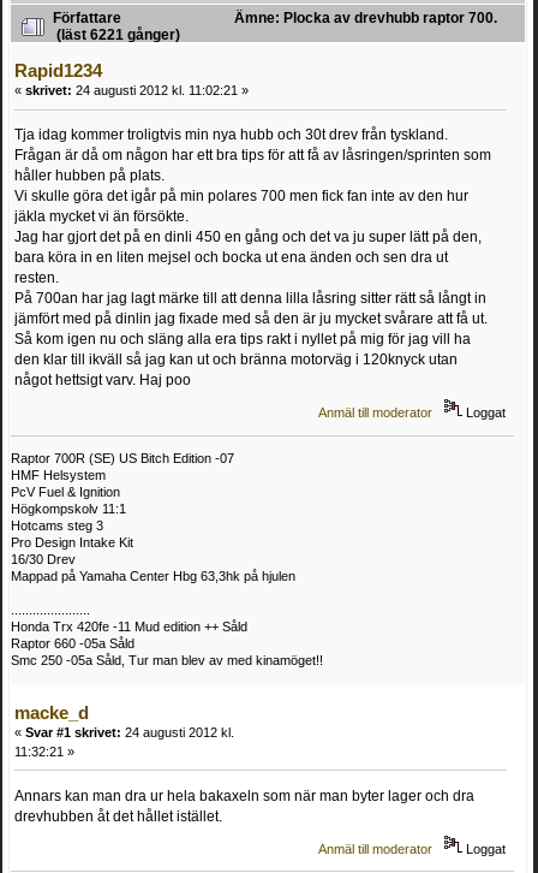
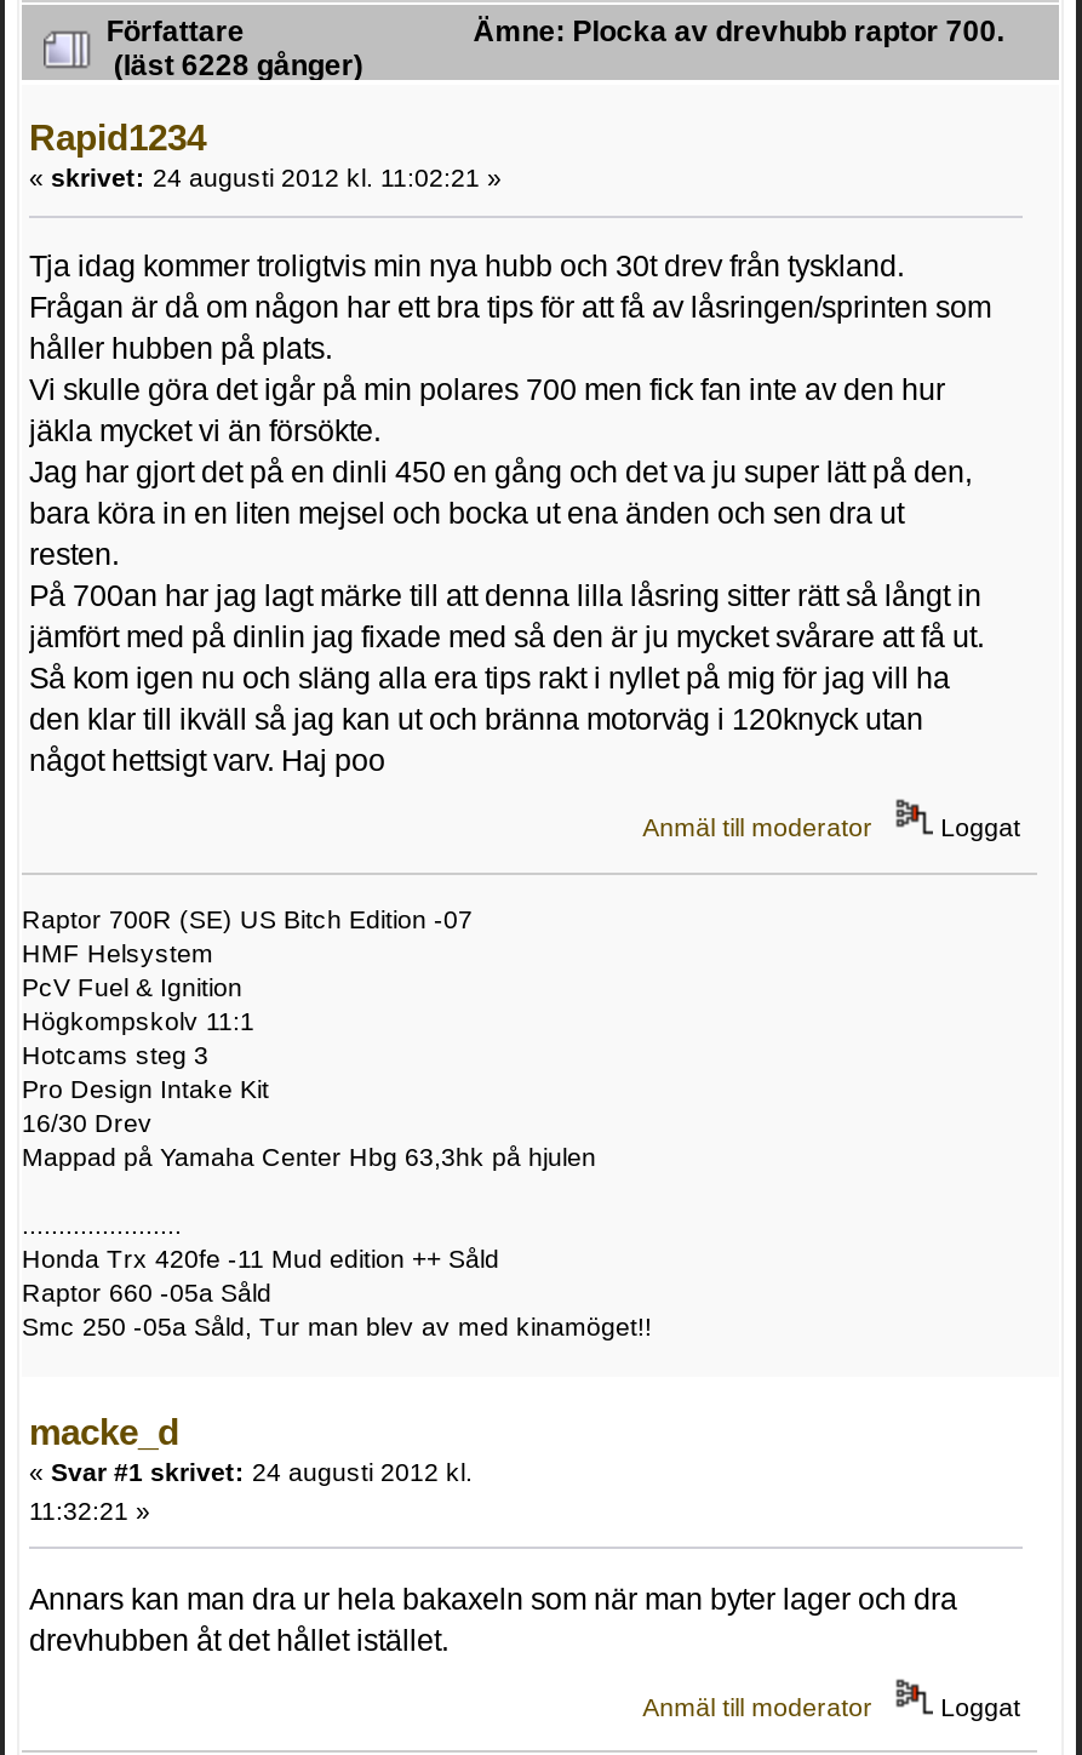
- (läst 6221 gånger)
+ (läst 6228 gånger)
